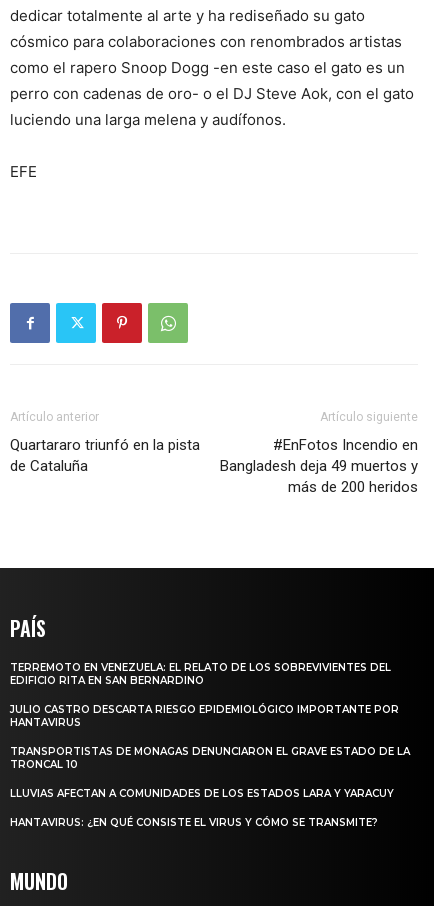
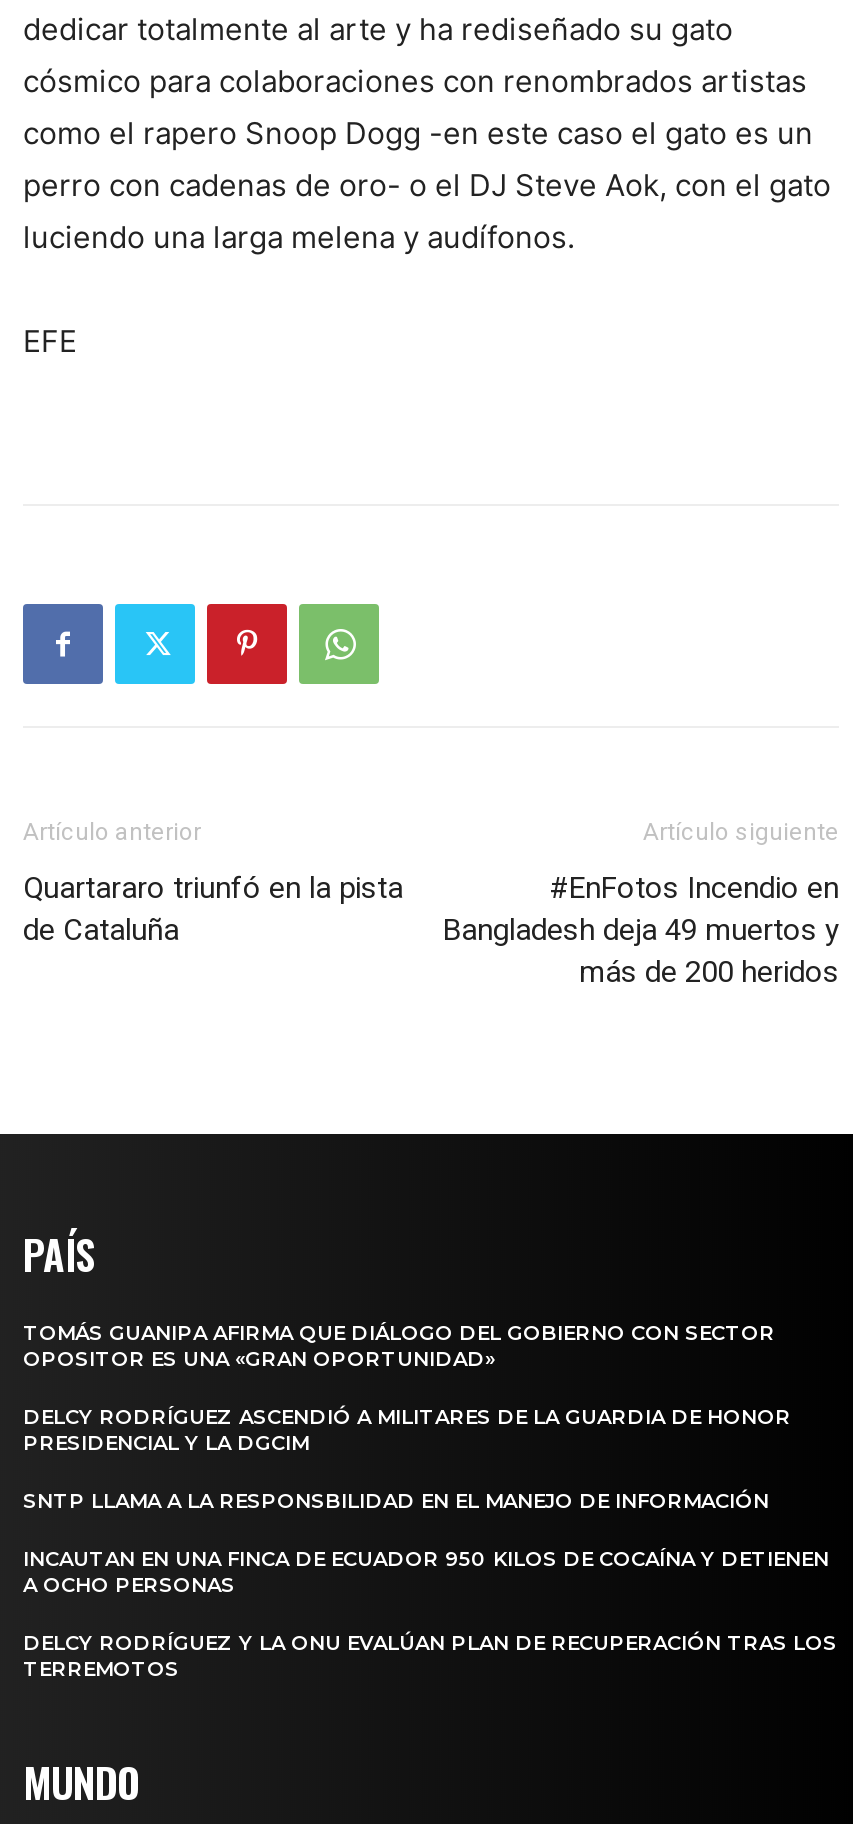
- TERREMOTO EN VENEZUELA: EL RELATO DE LOS SOBREVIVIENTES DEL
- EDIFICIO RITA EN SAN BERNARDINO
+ TOMÁS GUANIPA AFIRMA QUE DIÁLOGO DEL GOBIERNO CON SECTOR
+ OPOSITOR ES UNA «GRAN OPORTUNIDAD»

- JULIO CASTRO DESCARTA RIESGO EPIDEMIOLÓGICO IMPORTANTE POR
- HANTAVIRUS
+ DELCY RODRÍGUEZ ASCENDIÓ A MILITARES DE LA GUARDIA DE HONOR
+ PRESIDENCIAL Y LA DGCIM

- TRANSPORTISTAS DE MONAGAS DENUNCIARON EL GRAVE ESTADO DE LA
- TRONCAL 10
+ SNTP LLAMA A LA RESPONSBILIDAD EN EL MANEJO DE INFORMACIÓN

- LLUVIAS AFECTAN A COMUNIDADES DE LOS ESTADOS LARA Y YARACUY
+ INCAUTAN EN UNA FINCA DE ECUADOR 950 KILOS DE COCAÍNA Y DETIENEN
+ A OCHO PERSONAS

- HANTAVIRUS: ¿EN QUÉ CONSISTE EL VIRUS Y CÓMO SE TRANSMITE?
+ DELCY RODRÍGUEZ Y LA ONU EVALÚAN PLAN DE RECUPERACIÓN TRAS LOS
+ TERREMOTOS
